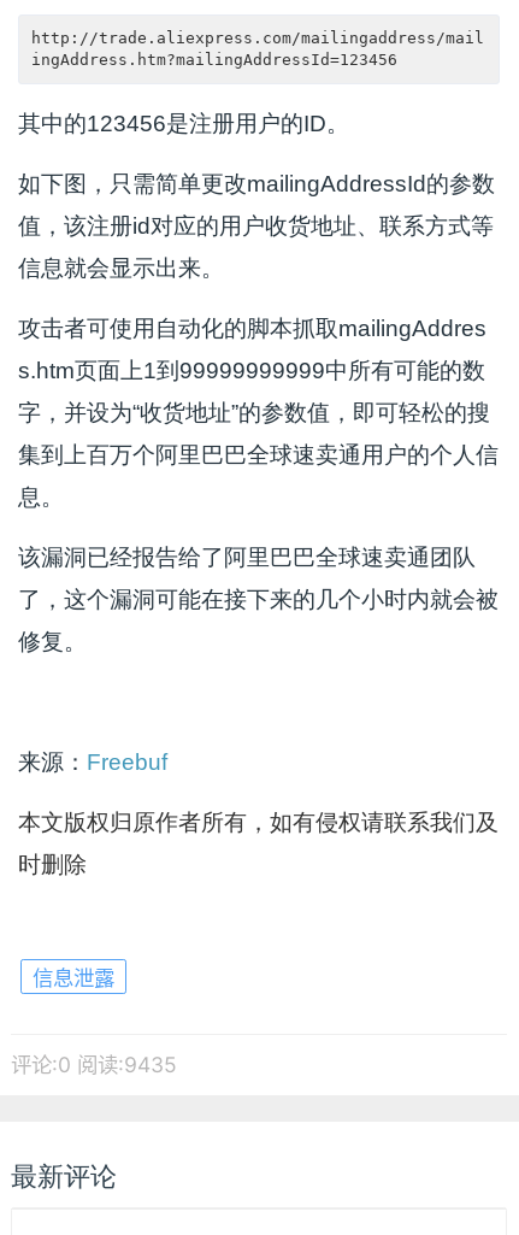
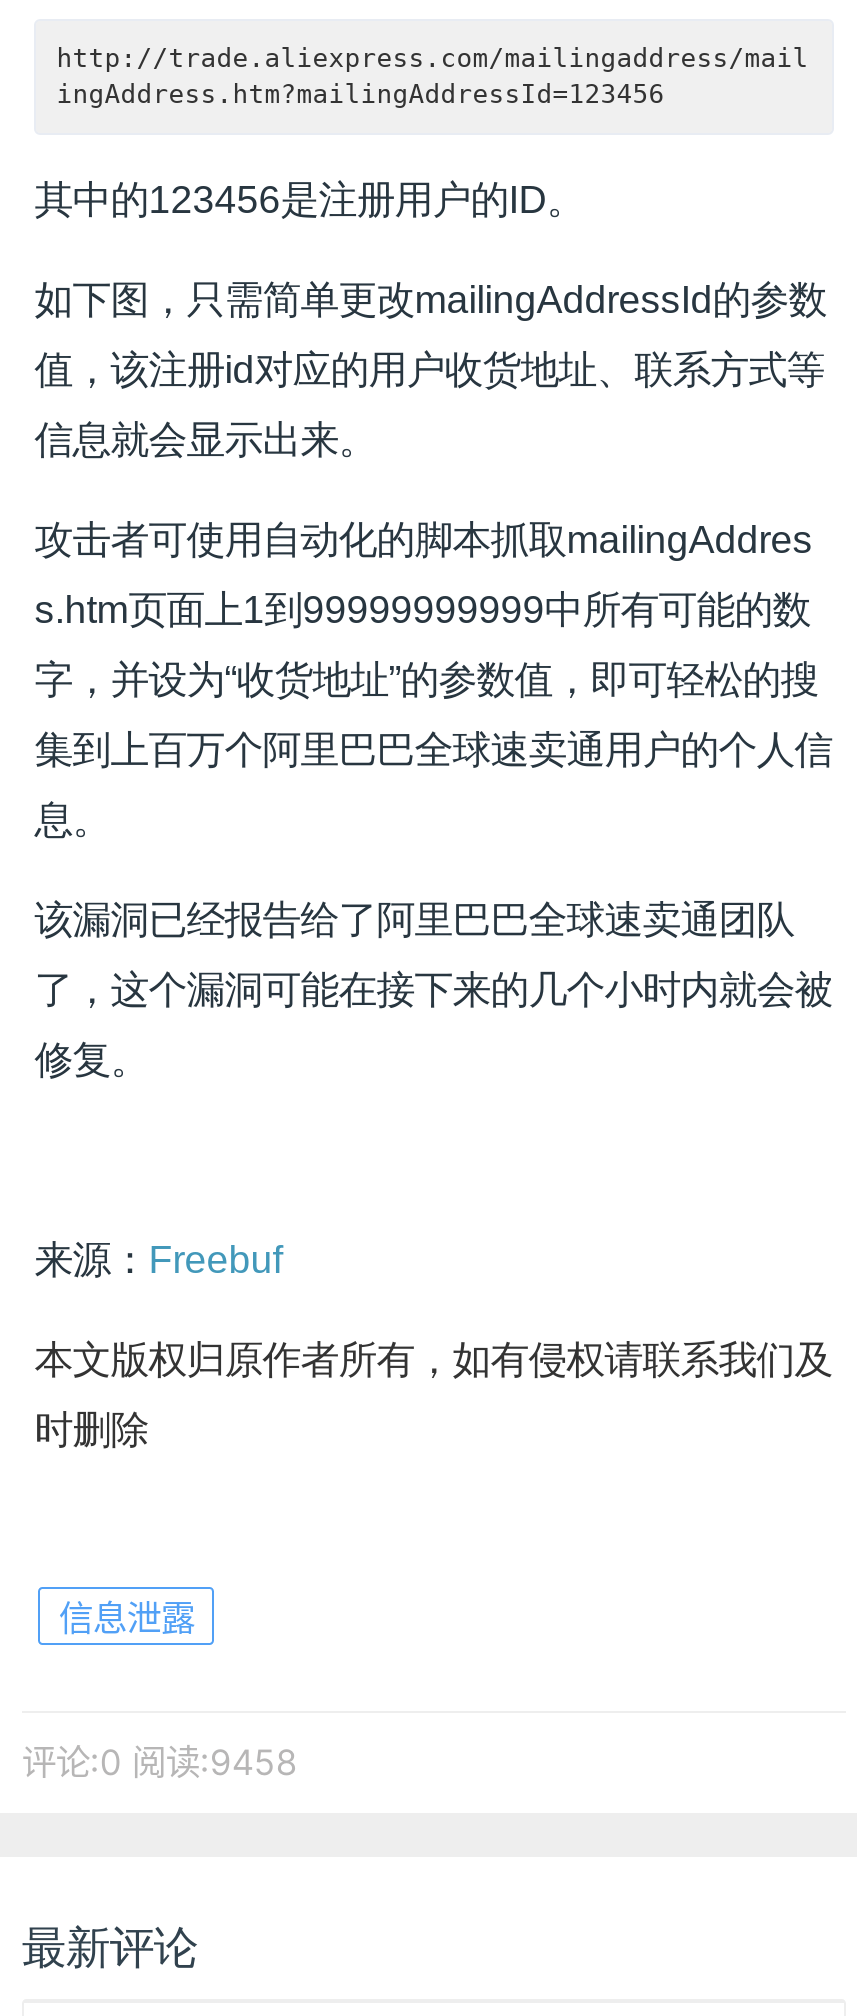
- 评论:0 阅读:9435
+ 评论:0 阅读:9458
